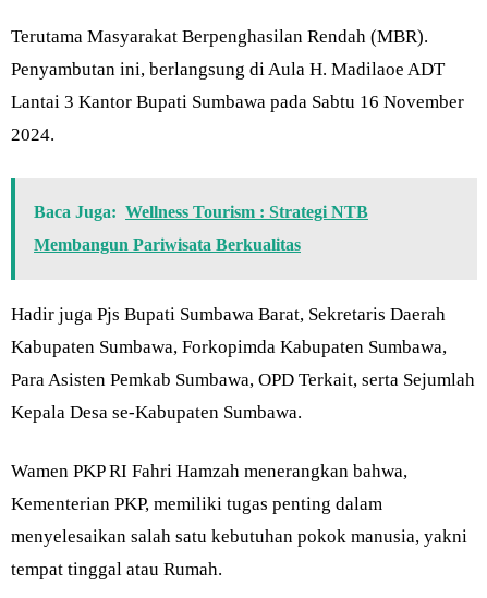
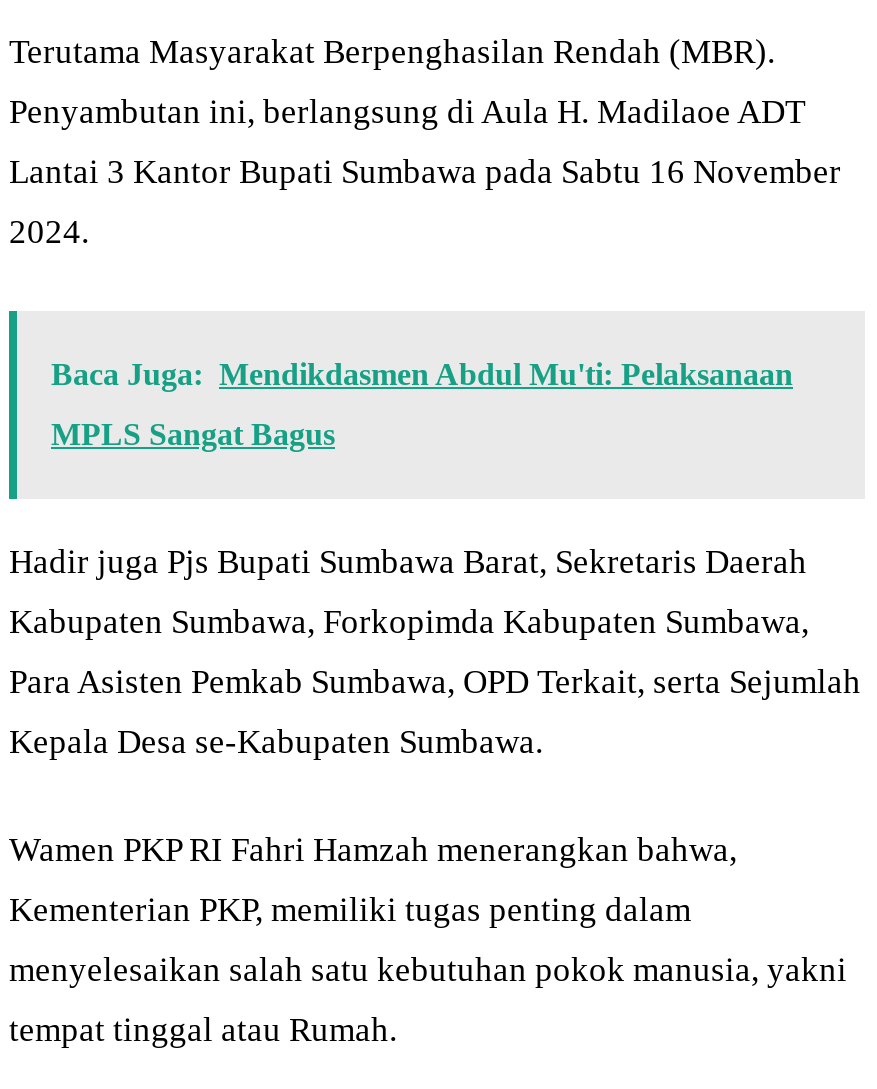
- Baca Juga: Wellness Tourism : Strategi NTB
+ Baca Juga: Mendikdasmen Abdul Mu'ti: Pelaksanaan

- Membangun Pariwisata Berkualitas
+ MPLS Sangat Bagus
